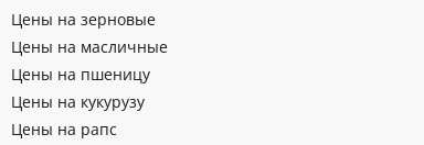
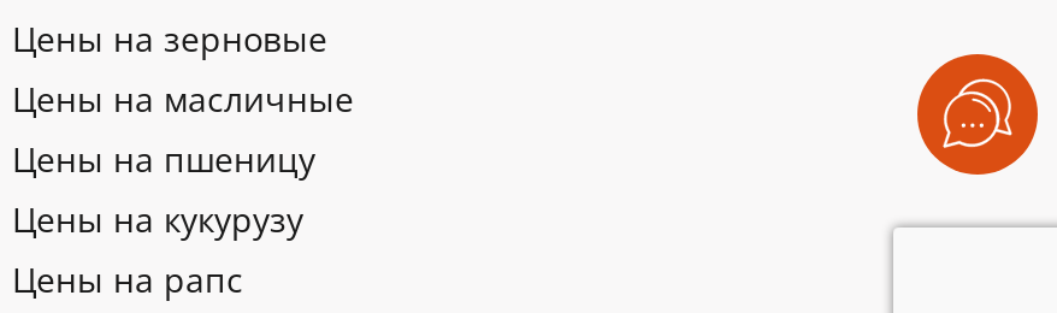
+ [image]
